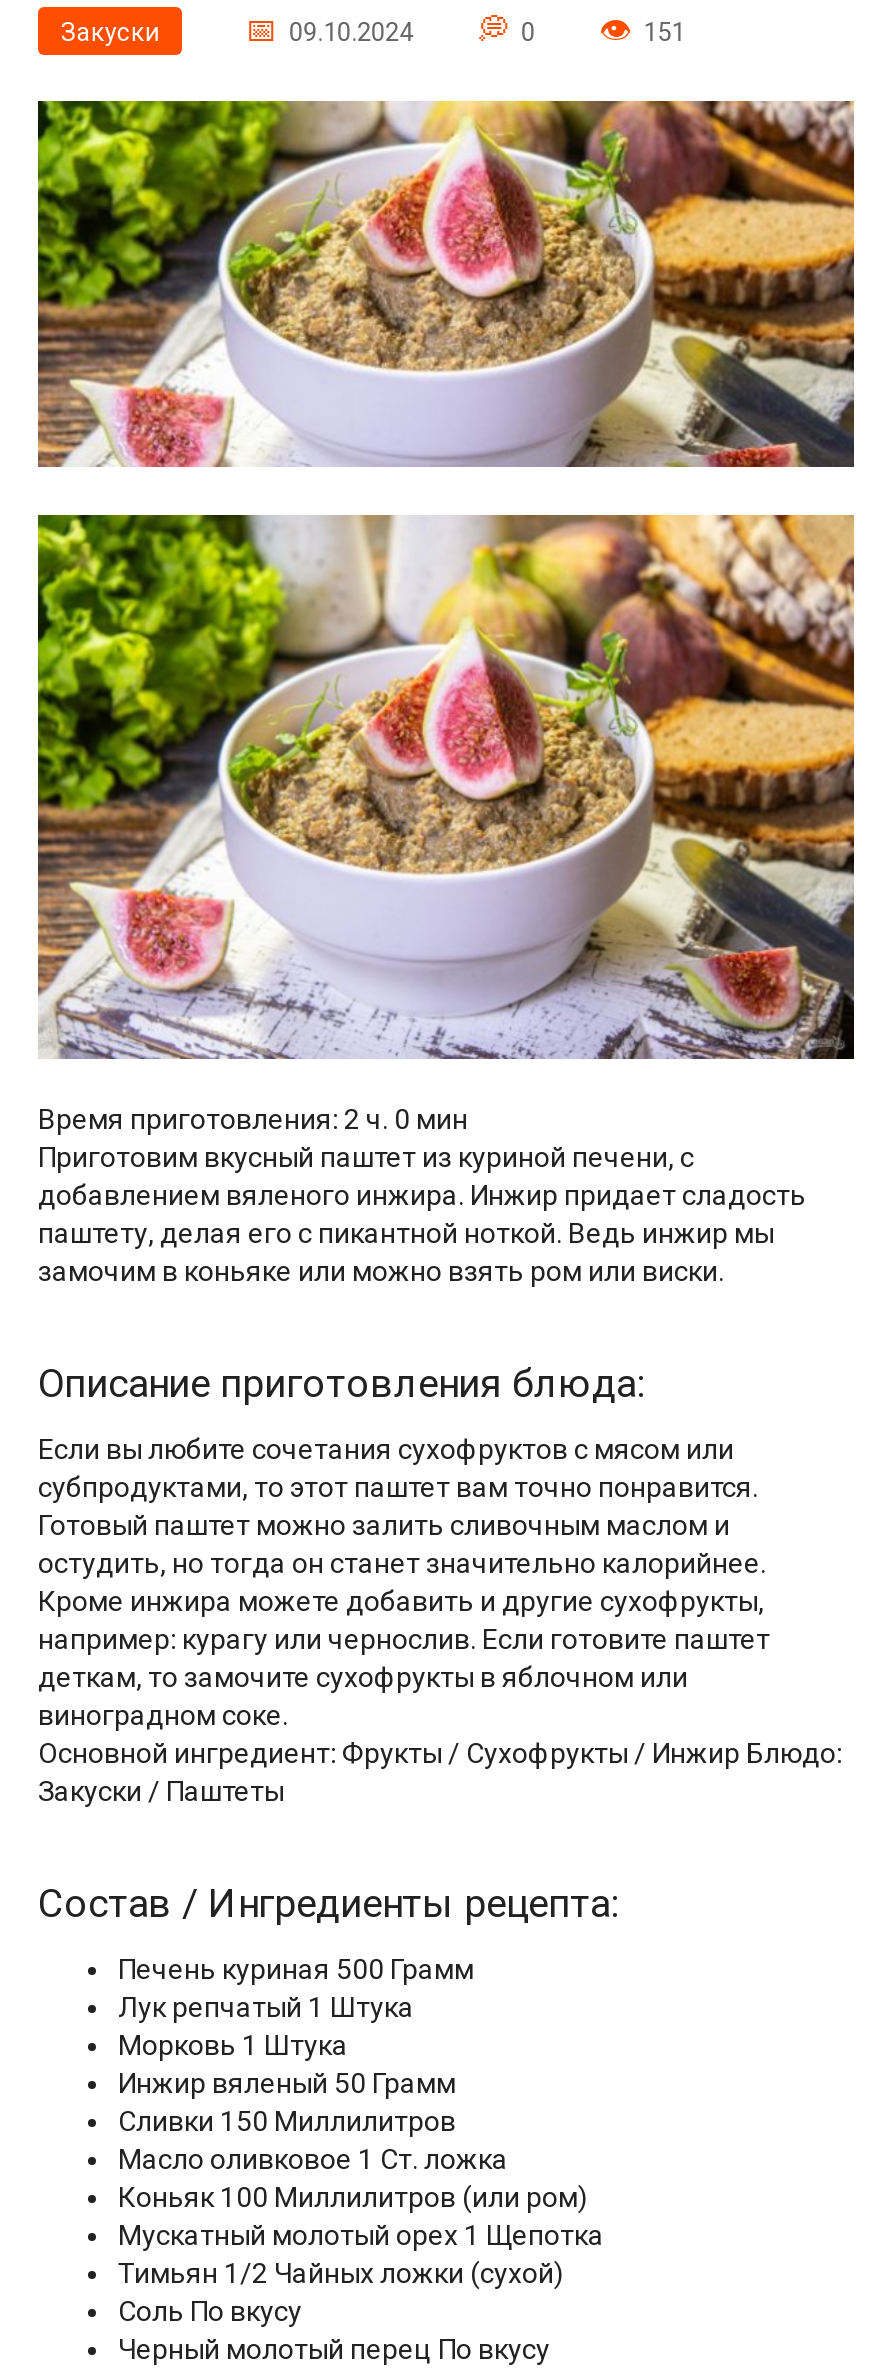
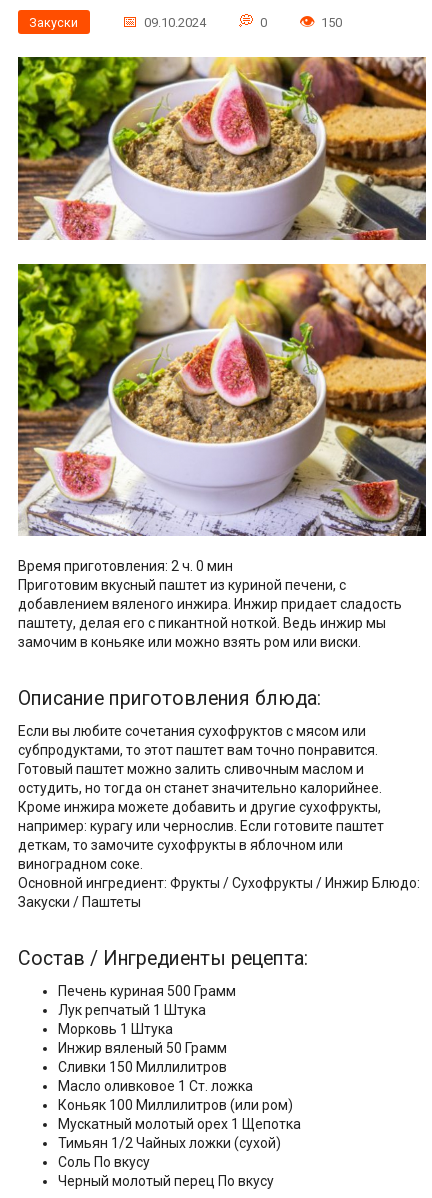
- 151
+ 150
